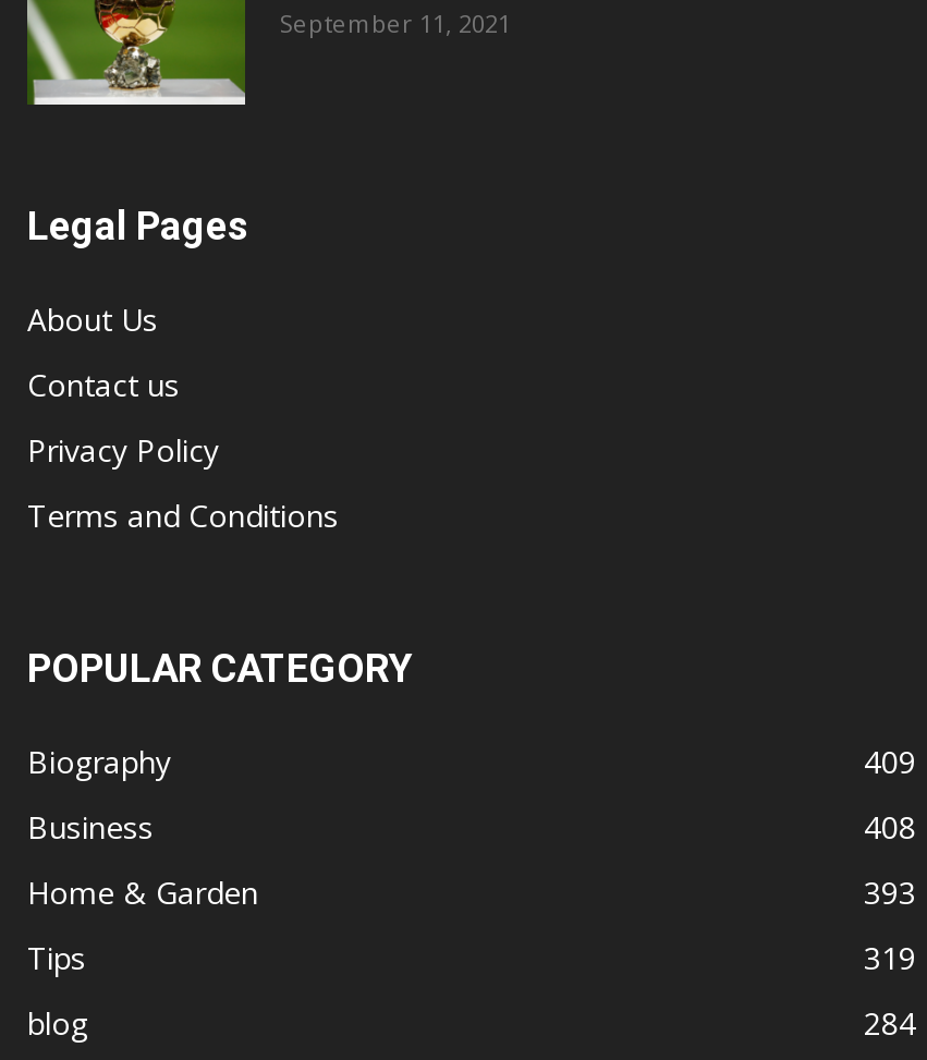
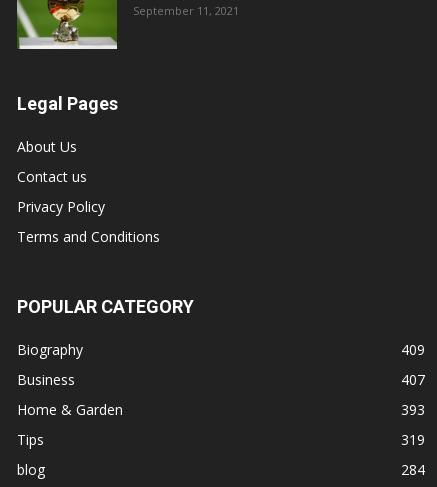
- 408
+ 407
